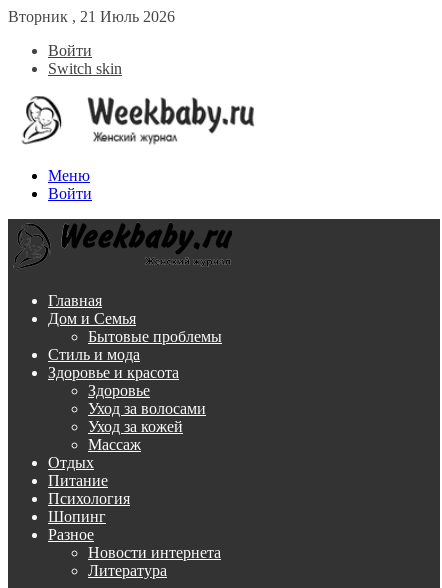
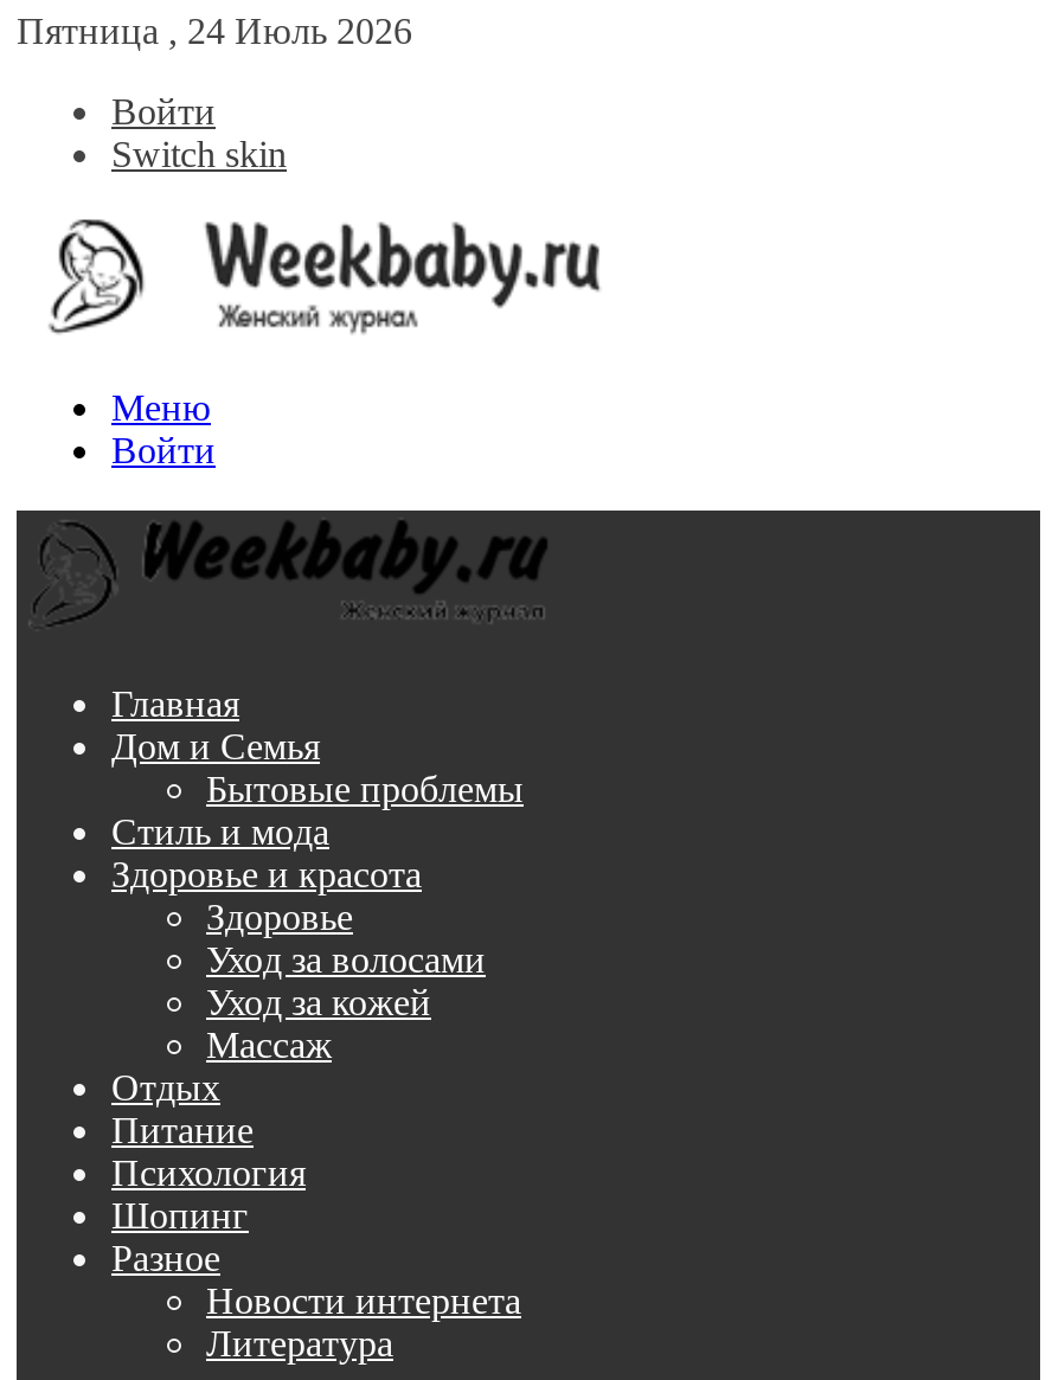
- Вторник , 21 Июль 2026
+ Пятница , 24 Июль 2026
